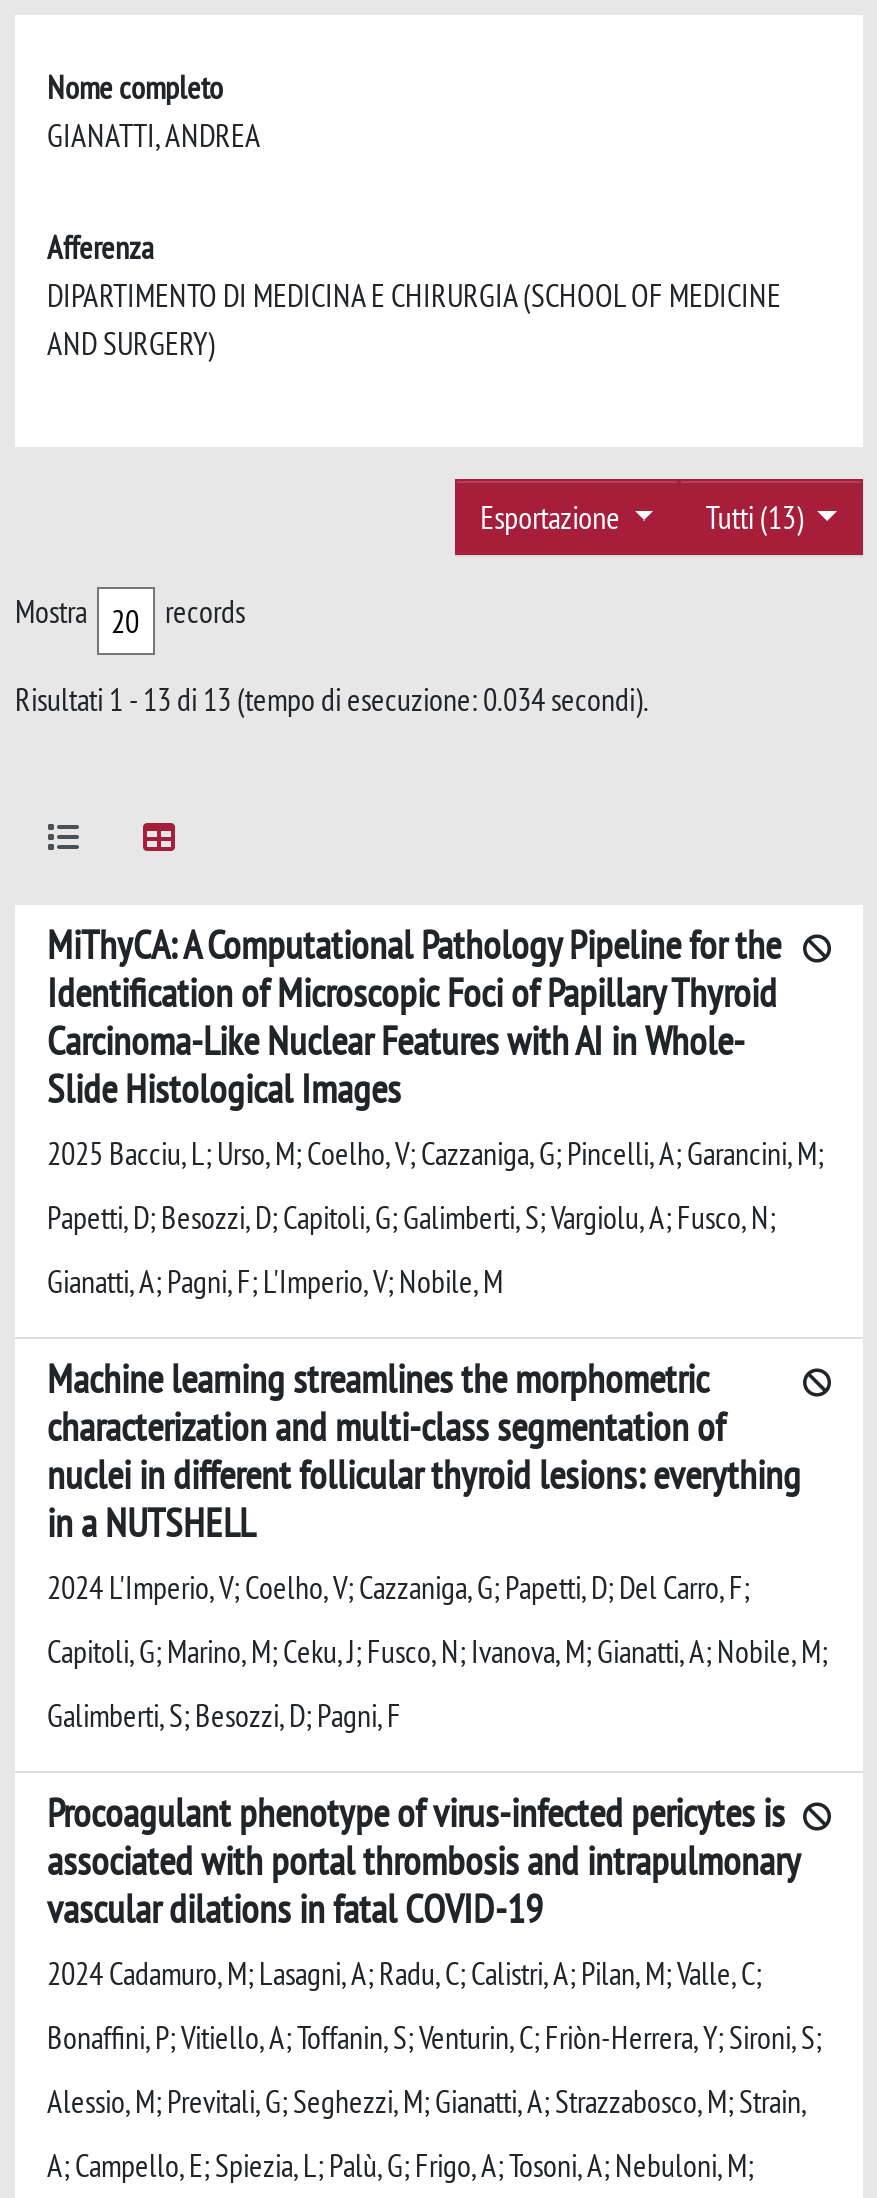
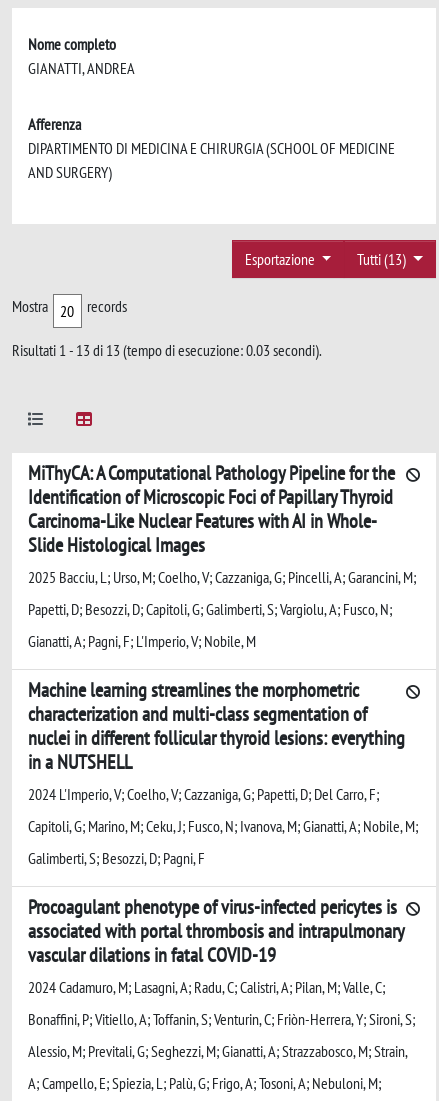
- Risultati 1 - 13 di 13 (tempo di esecuzione: 0.034 secondi).
+ Risultati 1 - 13 di 13 (tempo di esecuzione: 0.03 secondi).
